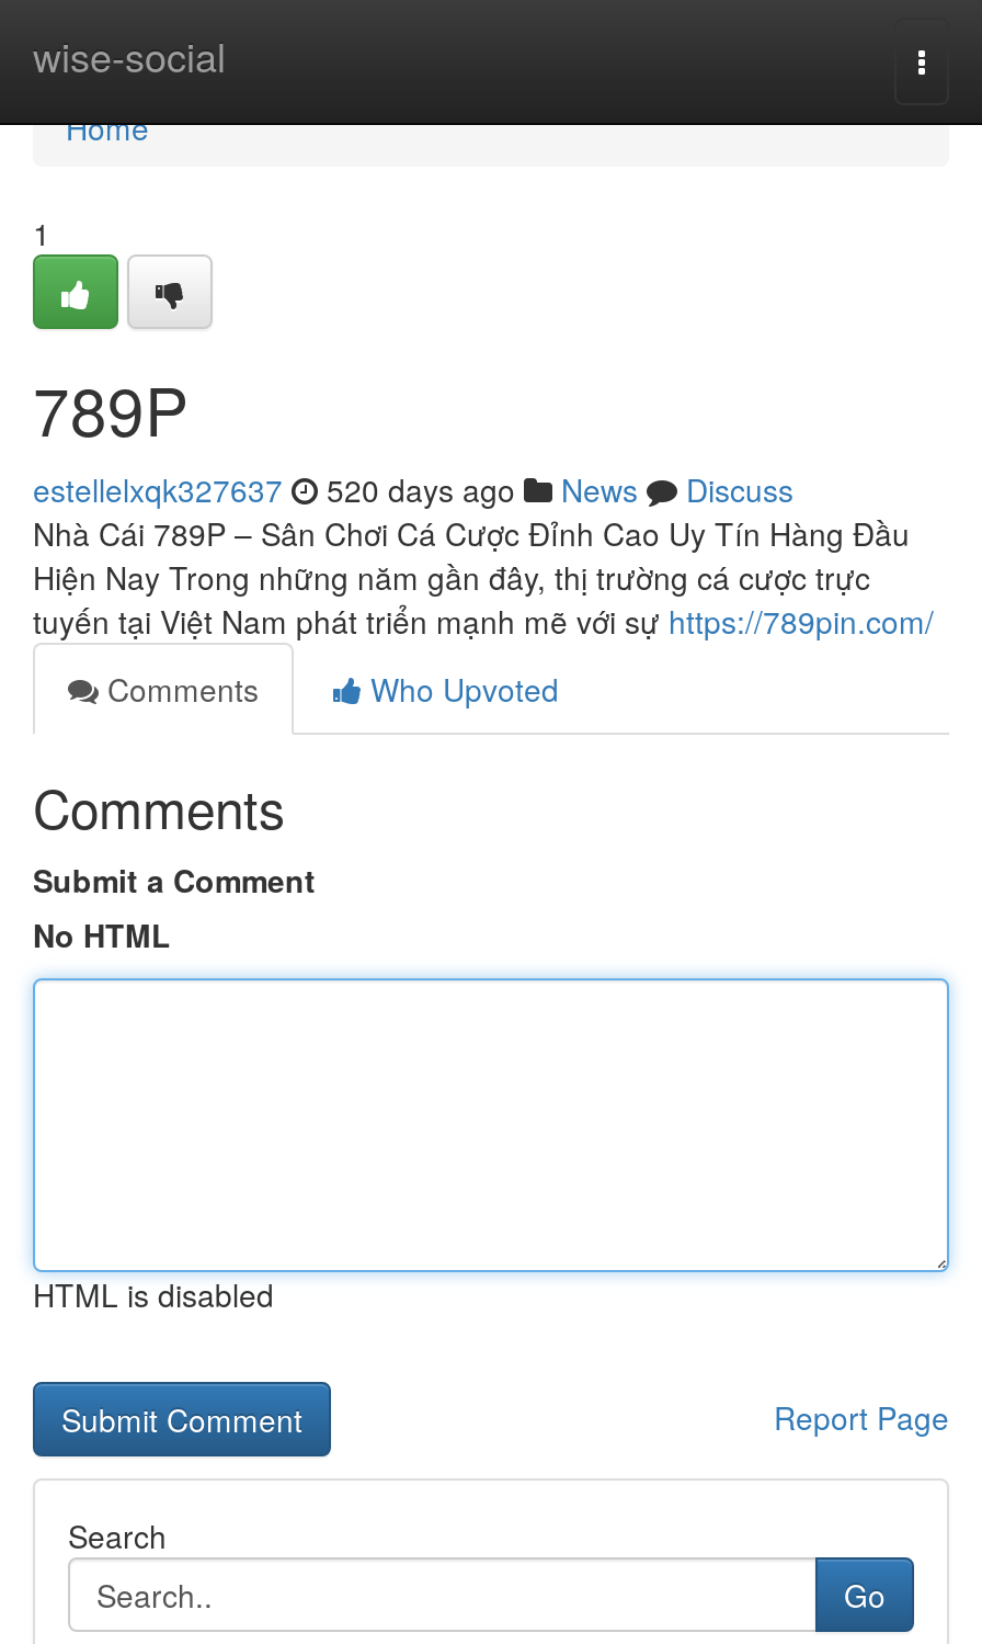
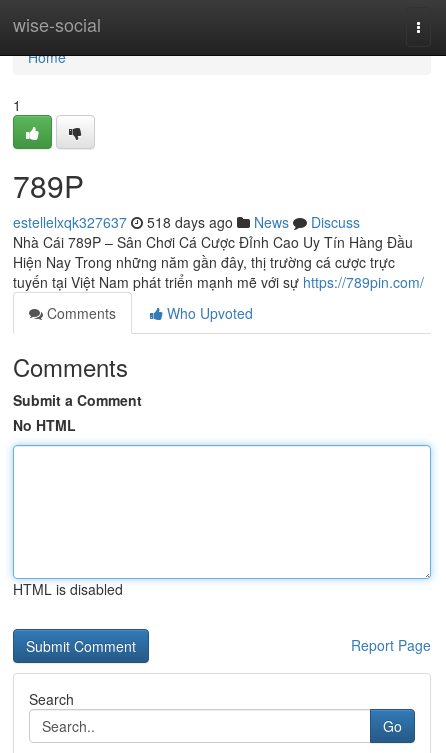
- estellelxqk327637 520 days ago News Discuss
+ estellelxqk327637 518 days ago News Discuss
